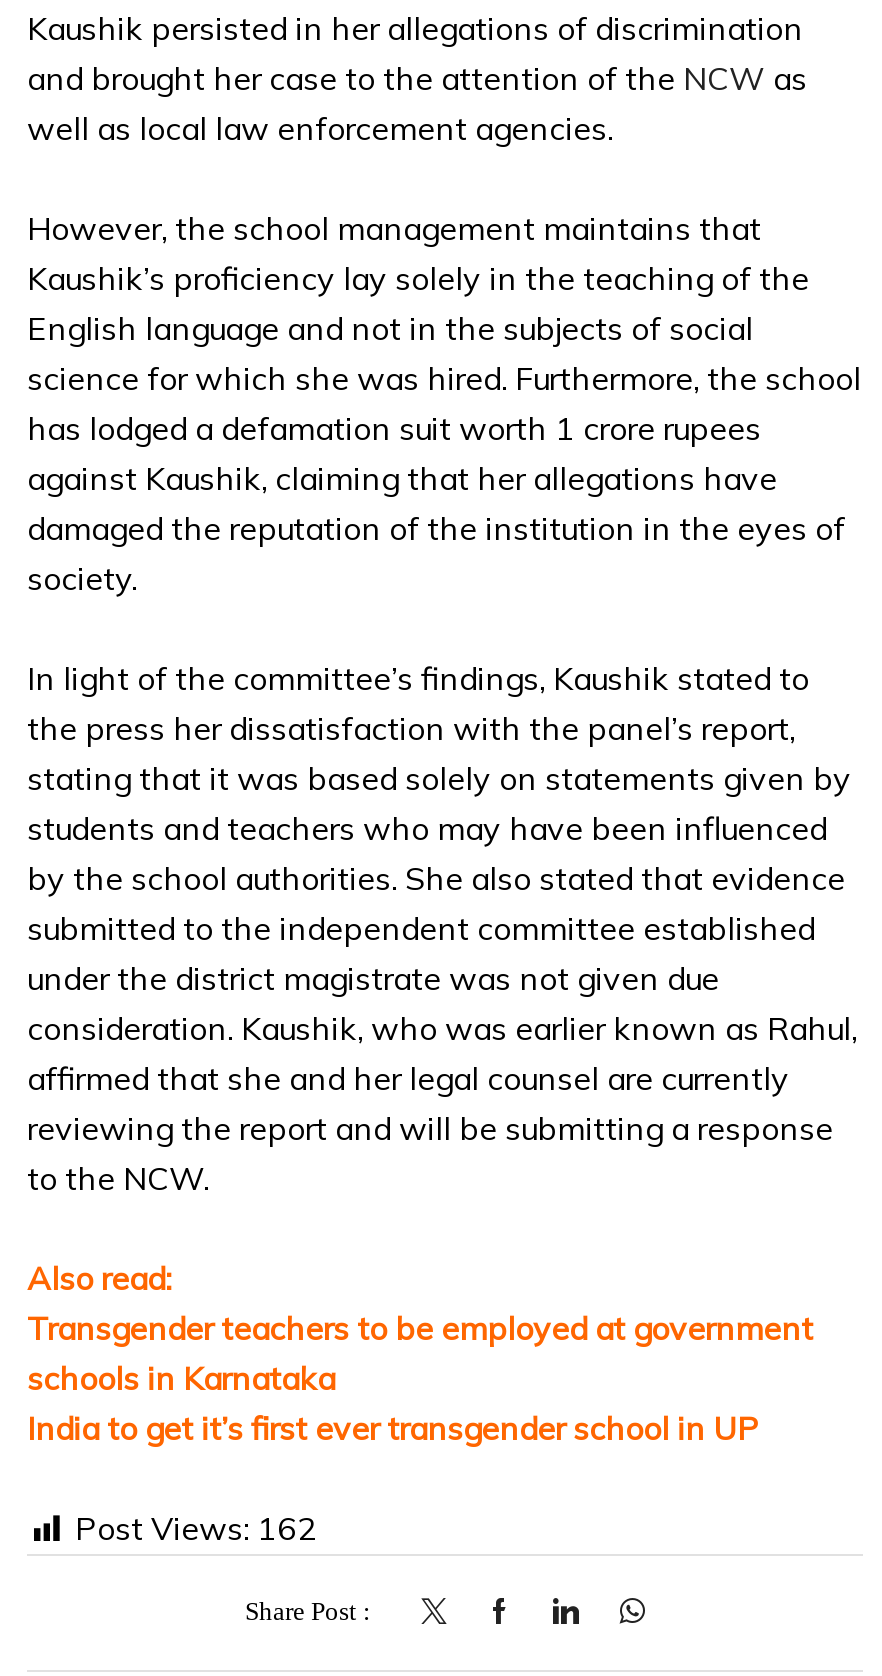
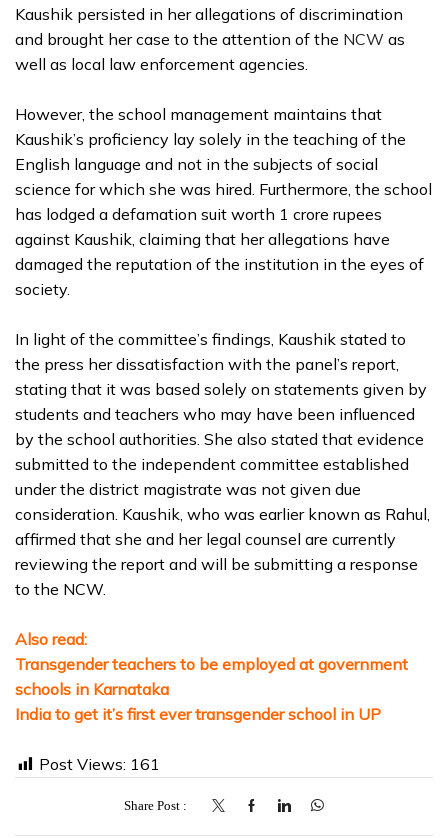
- Post Views: 162
+ Post Views: 161
